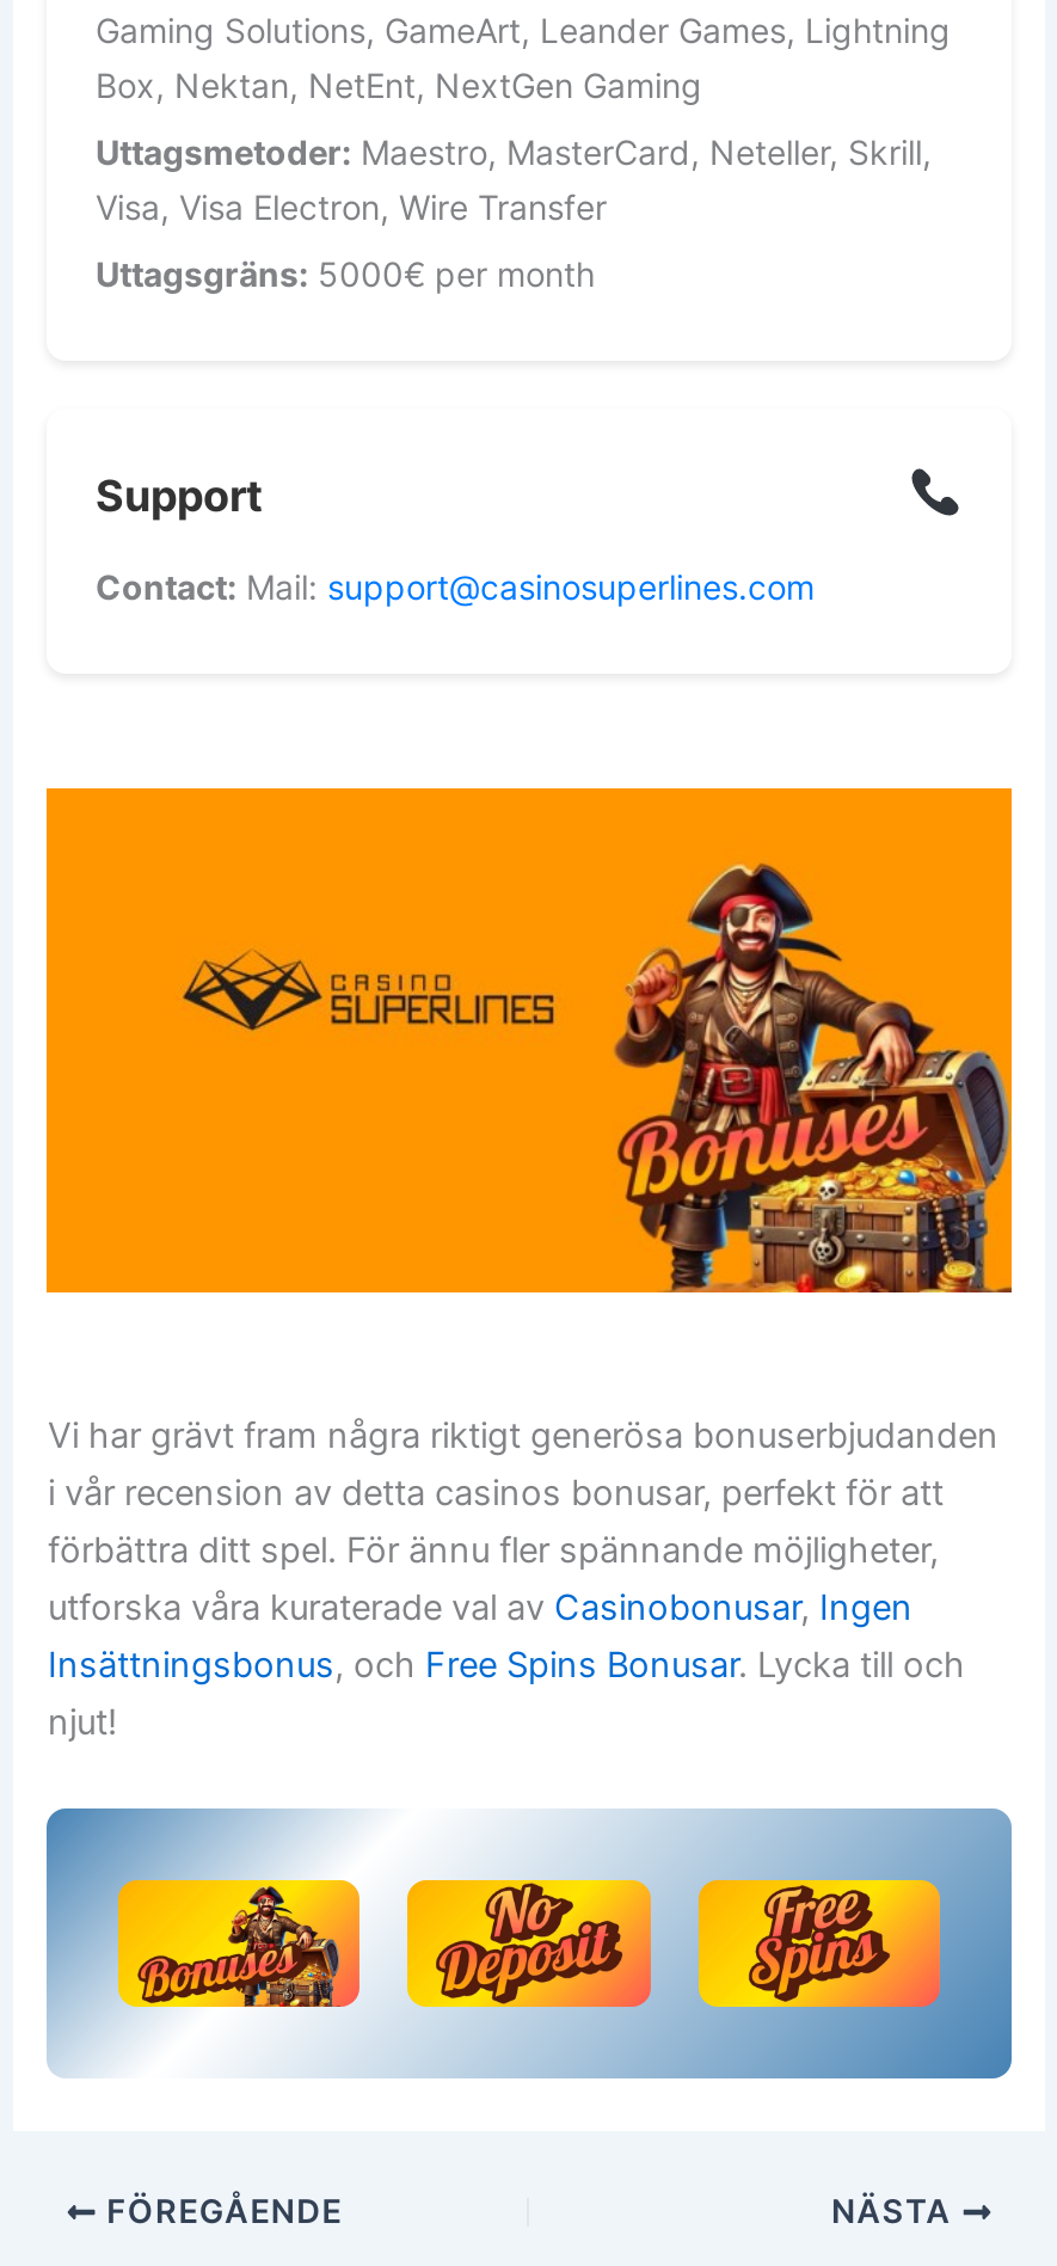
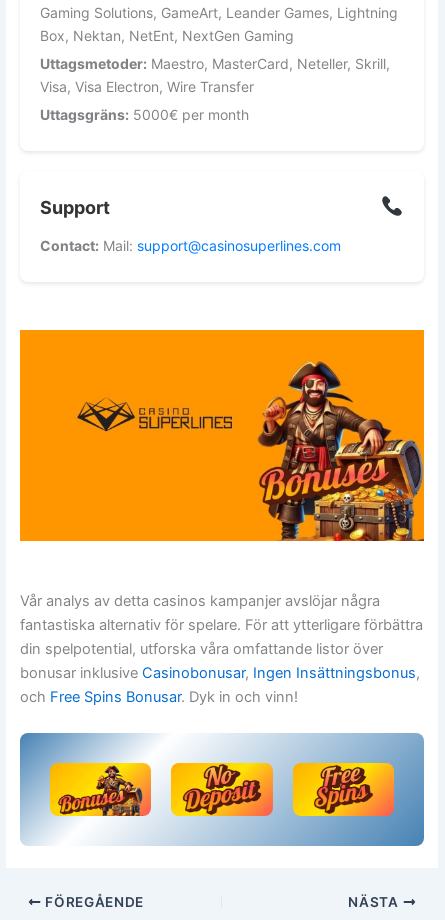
- Vi har grävt fram några riktigt generösa bonuserbjudanden
- i vår recension av detta casinos bonusar, perfekt för att
- förbättra ditt spel. För ännu fler spännande möjligheter,
- utforska våra kuraterade val av Casinobonusar, Ingen
- Insättningsbonus, och Free Spins Bonusar. Lycka till och
- njut!
+ Vår analys av detta casinos kampanjer avslöjar några
+ fantastiska alternativ för spelare. För att ytterligare förbättra
+ din spelpotential, utforska våra omfattande listor över
+ bonusar inklusive Casinobonusar, Ingen Insättningsbonus,
+ och Free Spins Bonusar. Dyk in och vinn!
